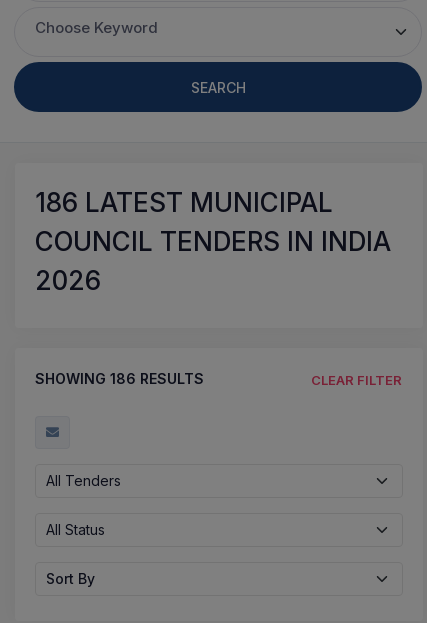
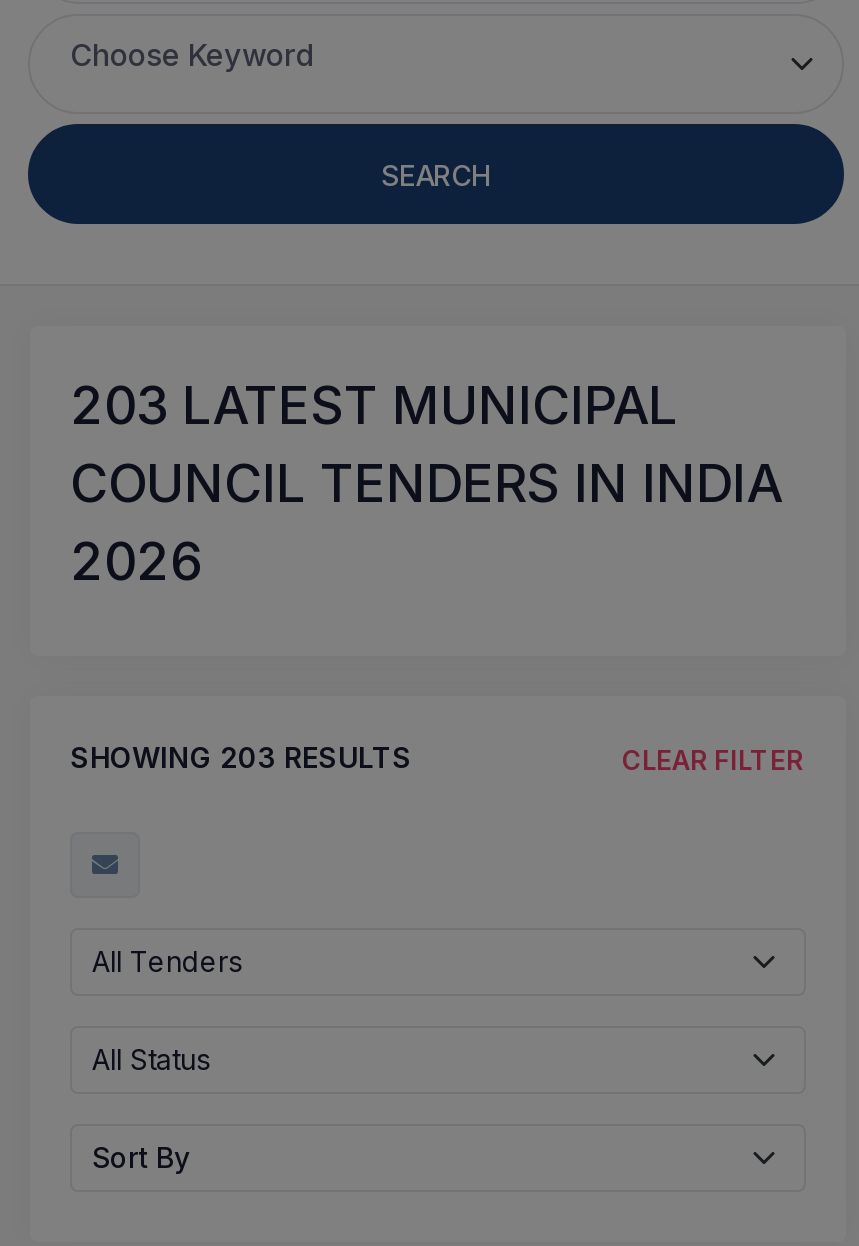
- 186 LATEST MUNICIPAL
+ 203 LATEST MUNICIPAL

- SHOWING 186 RESULTS
+ SHOWING 203 RESULTS
